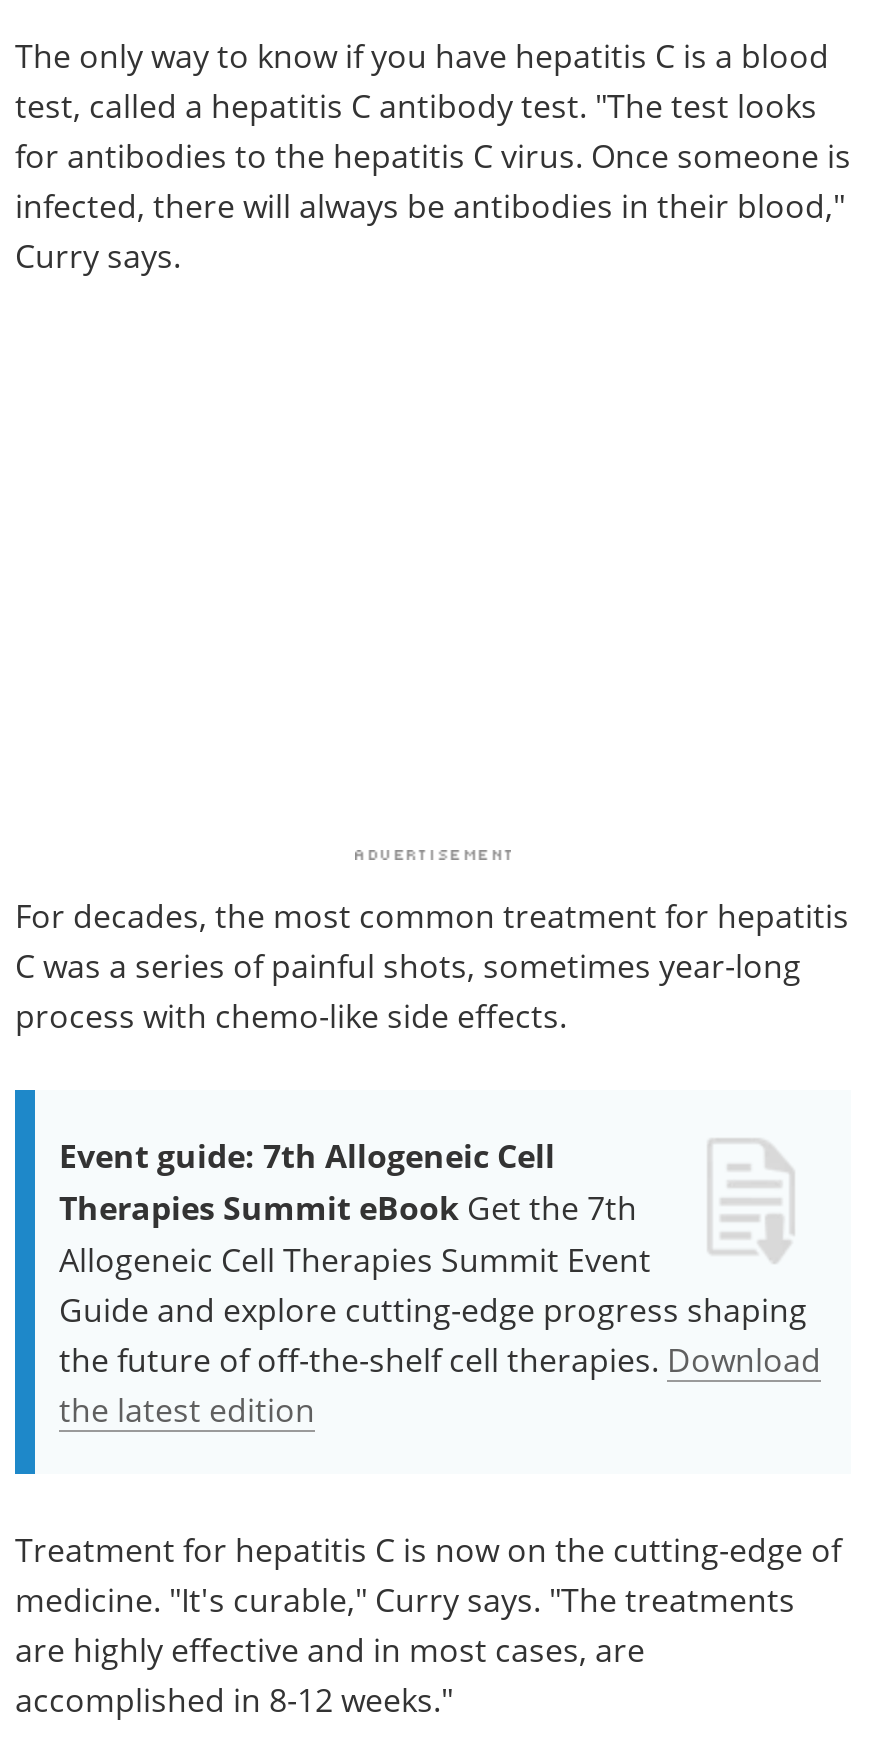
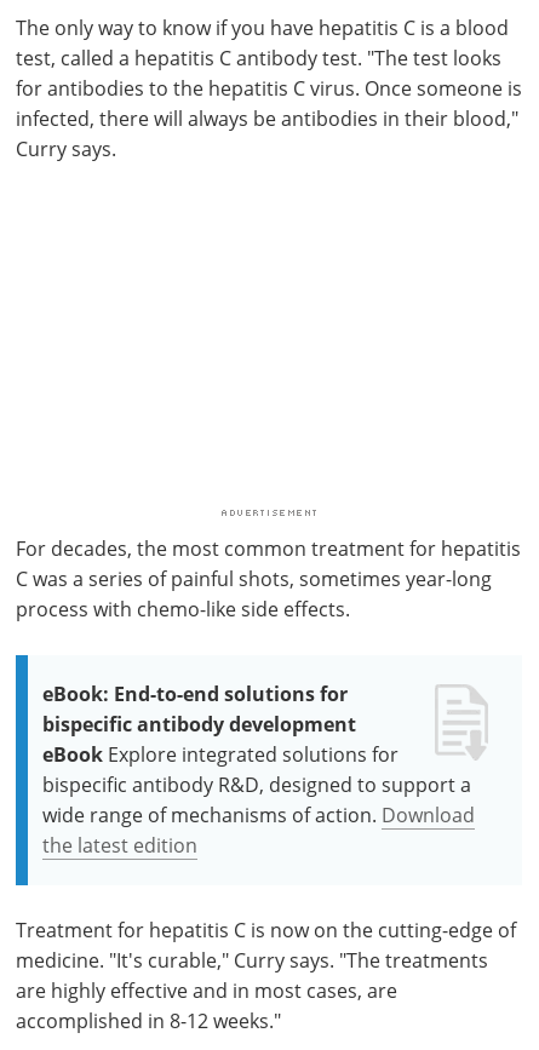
- Event guide: 7th Allogeneic Cell
- Therapies Summit eBook Get the 7th
- Allogeneic Cell Therapies Summit Event
- Guide and explore cutting-edge progress shaping
- the future of off-the-shelf cell therapies. Download
+ eBook: End-to-end solutions for
+ bispecific antibody development
+ eBook Explore integrated solutions for
+ bispecific antibody R&D, designed to support a
+ wide range of mechanisms of action. Download
